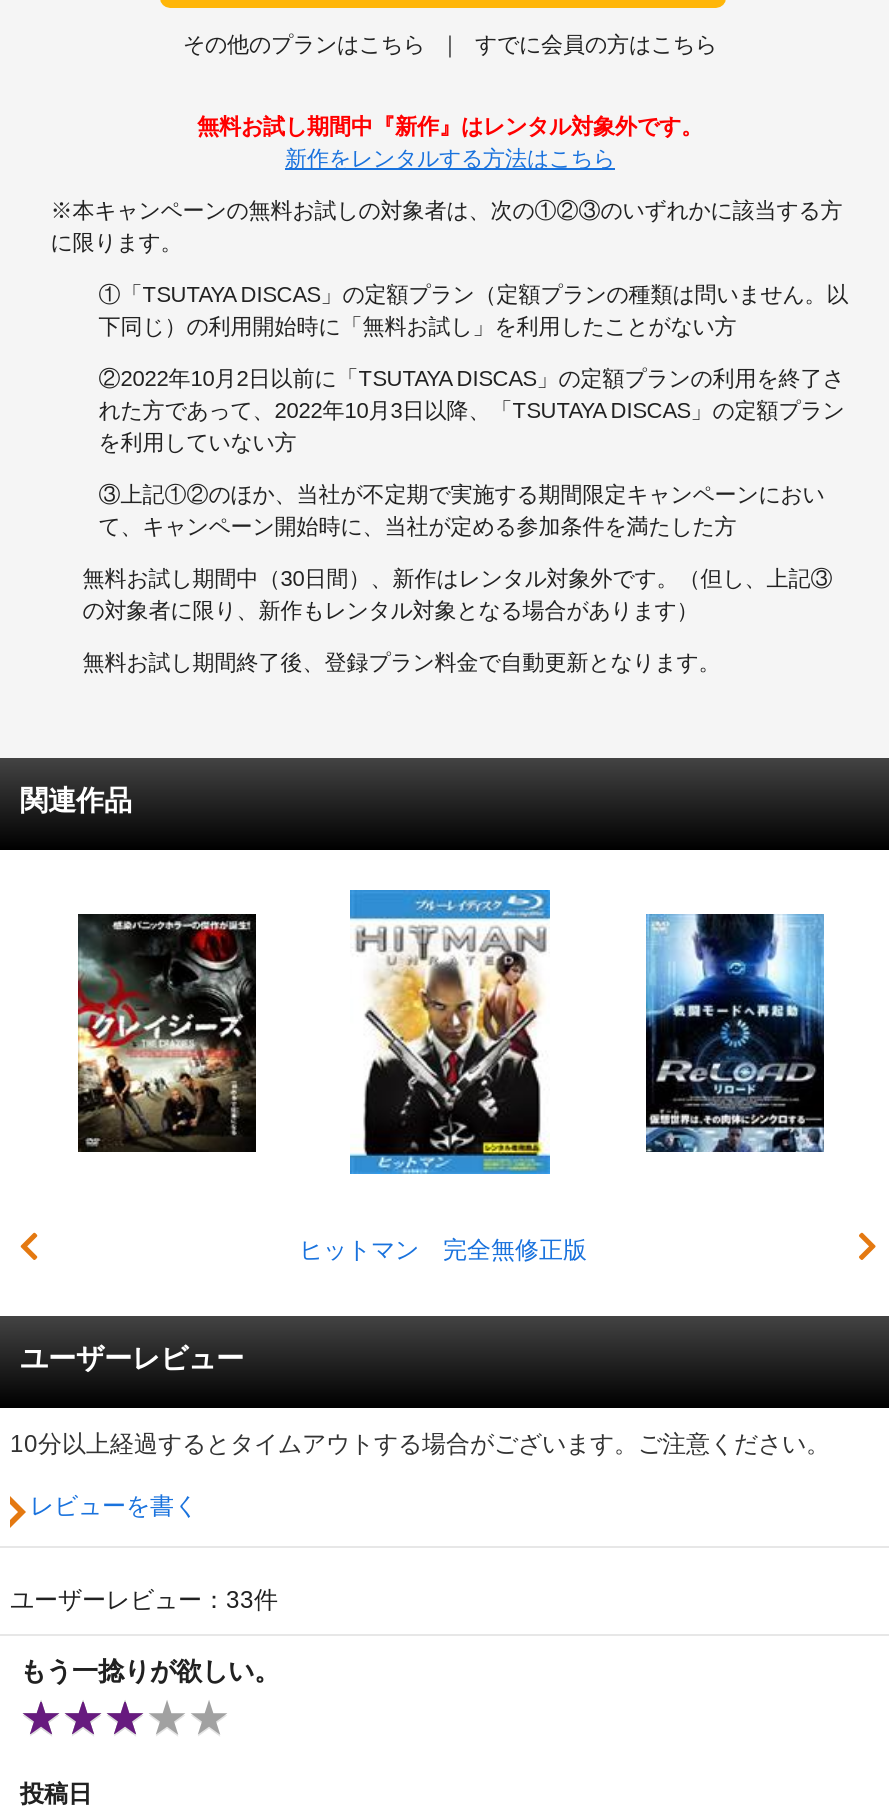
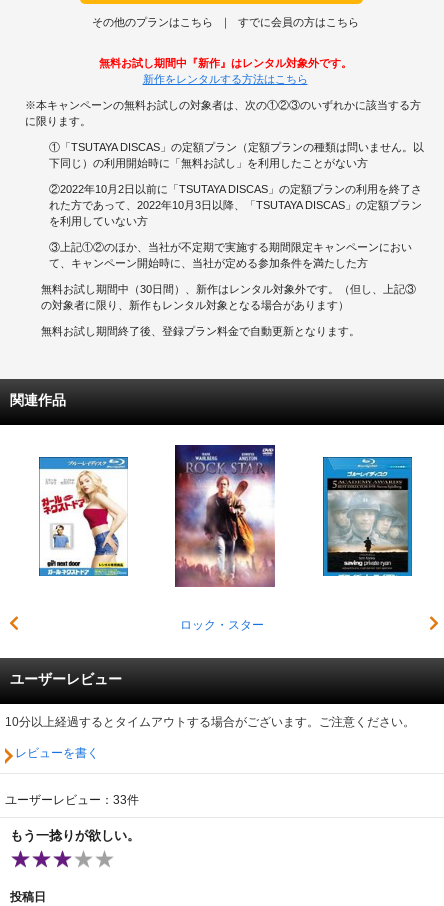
- [image]
- ヒットマン 完全無修正版
+ [image]
+ ロック・スター

- [image]
+ [image]

- [image]
+ [image]
